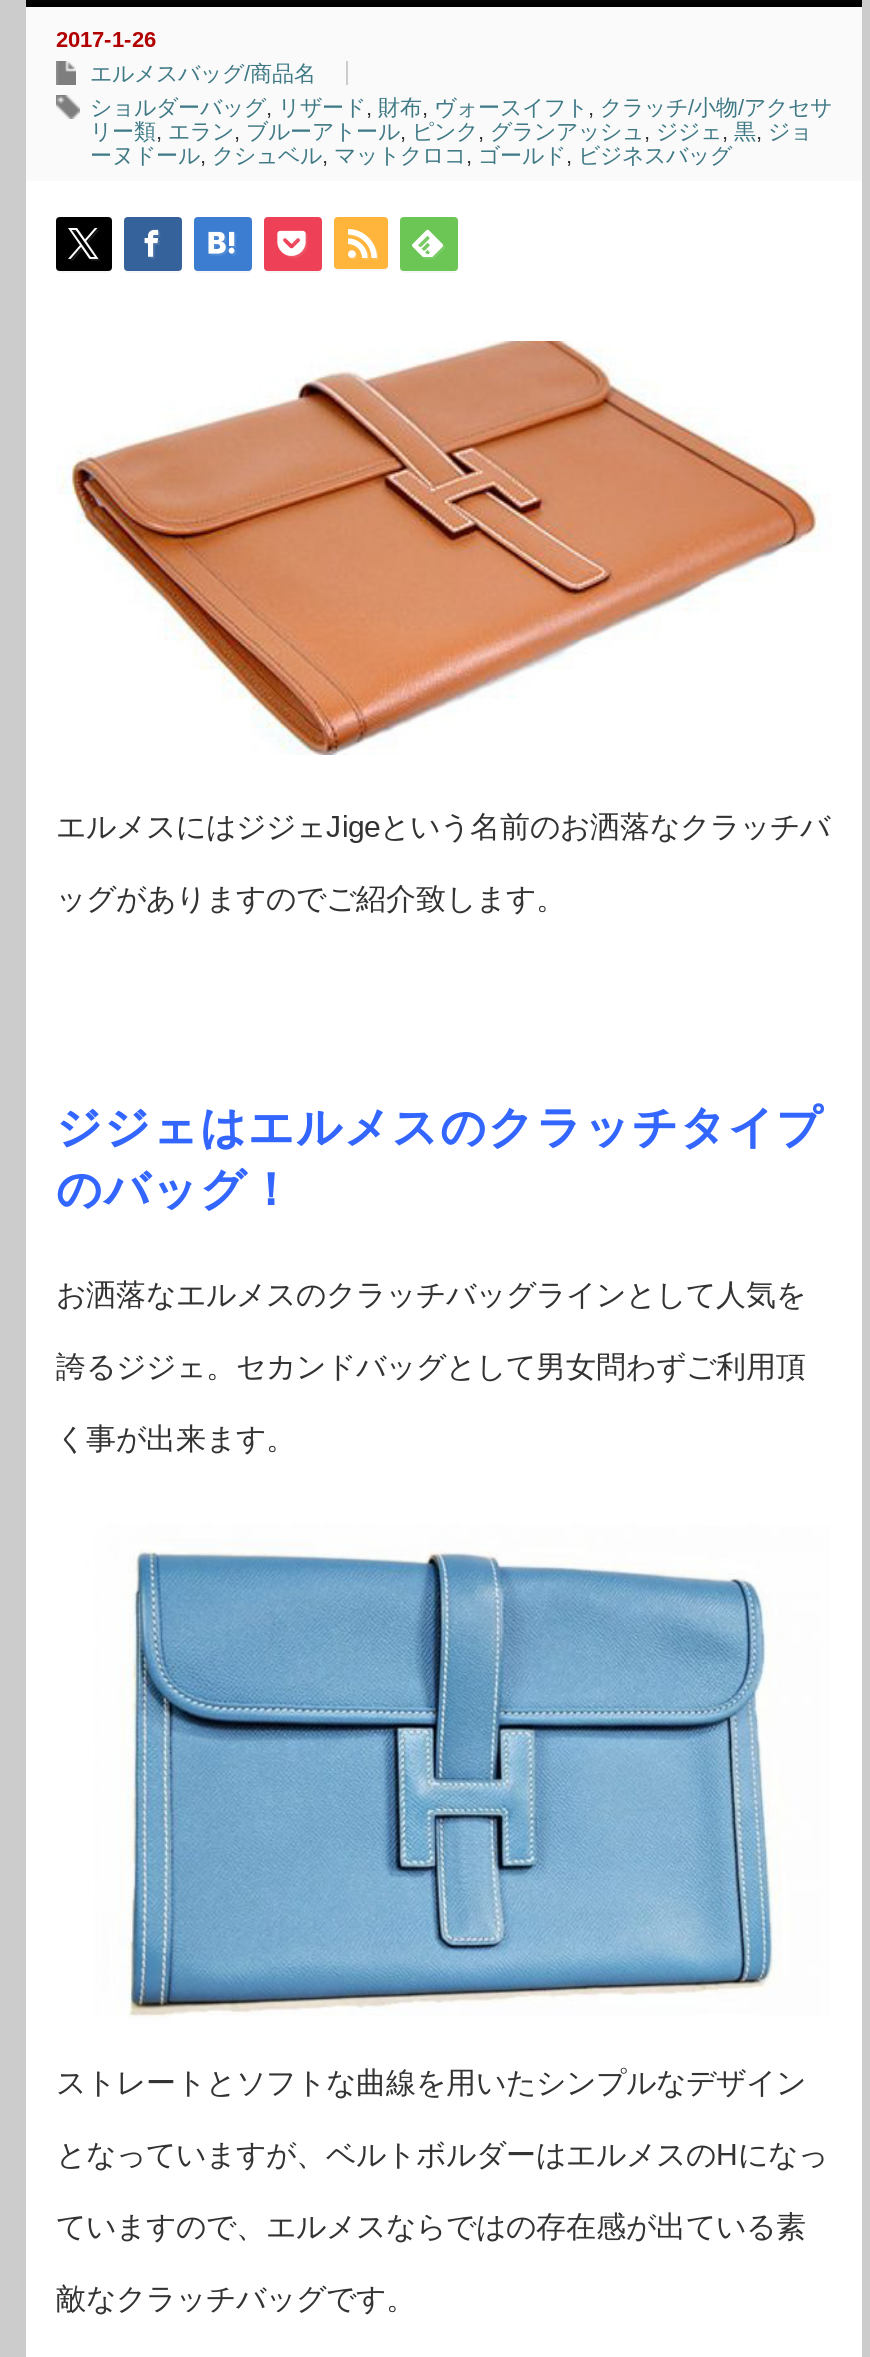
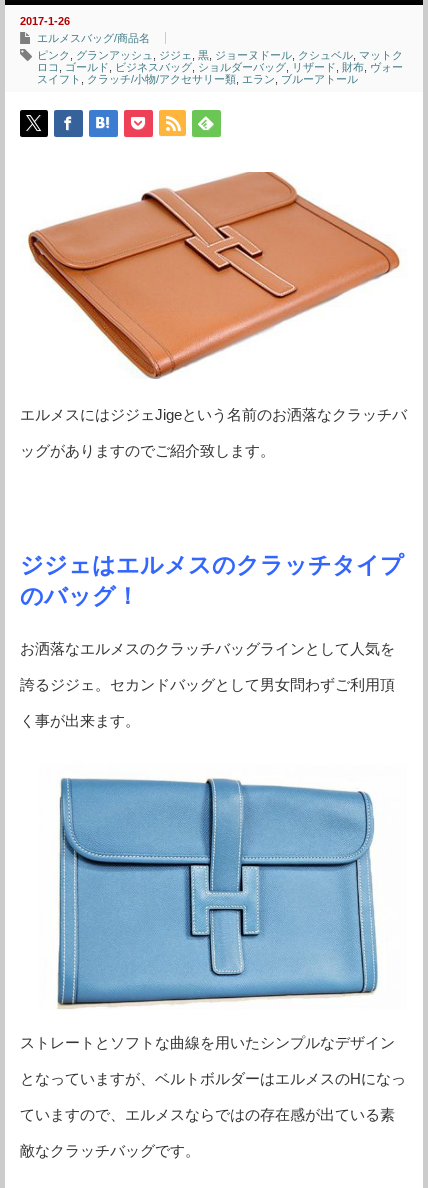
- ショルダーバッグ,リザード,財布,ヴォースイフト,クラッチ/小物/アクセサ
- リー類,エラン,ブルーアトール,ピンク,グランアッシュ,ジジェ,黒,ジョ
- ーヌドール,クシュベル,マットクロコ,ゴールド,ビジネスバッグ
+ ピンク,グランアッシュ,ジジェ,黒,ジョーヌドール,クシュベル,マットク
+ ロコ,ゴールド,ビジネスバッグ,ショルダーバッグ,リザード,財布,ヴォー
+ スイフト,クラッチ/小物/アクセサリー類,エラン,ブルーアトール
